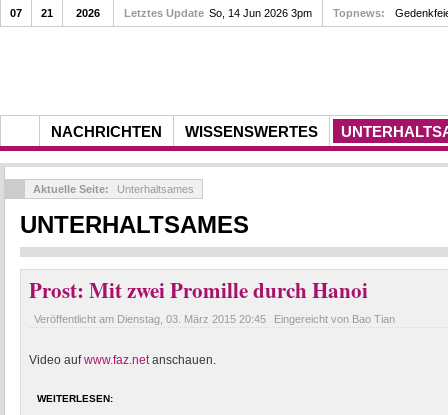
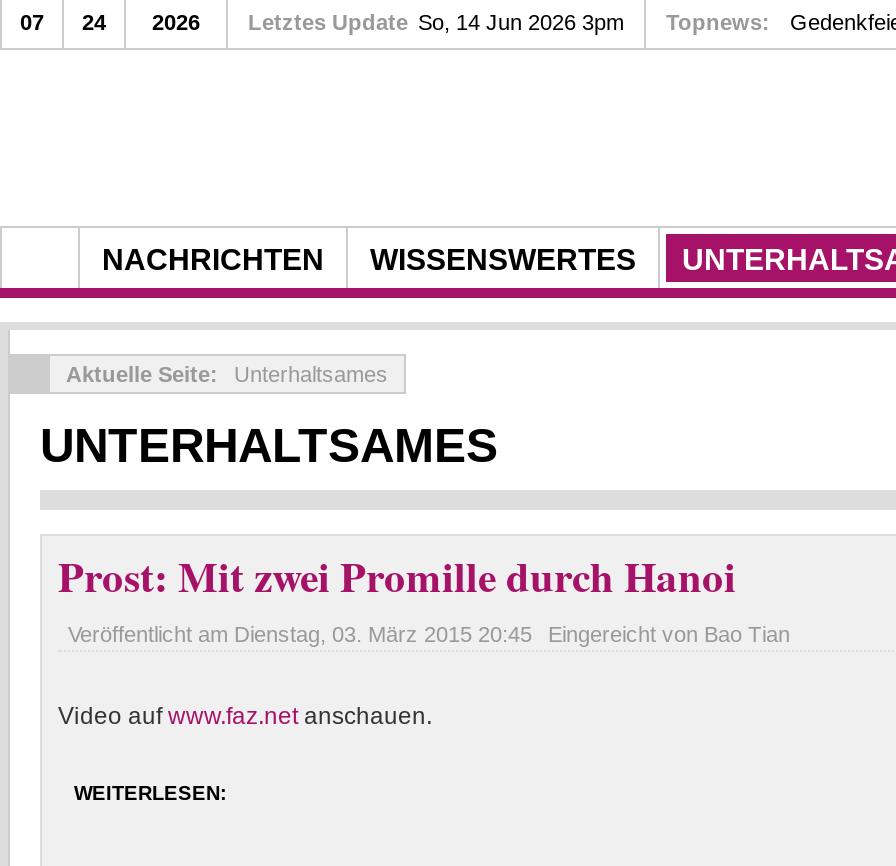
- 21
+ 24
